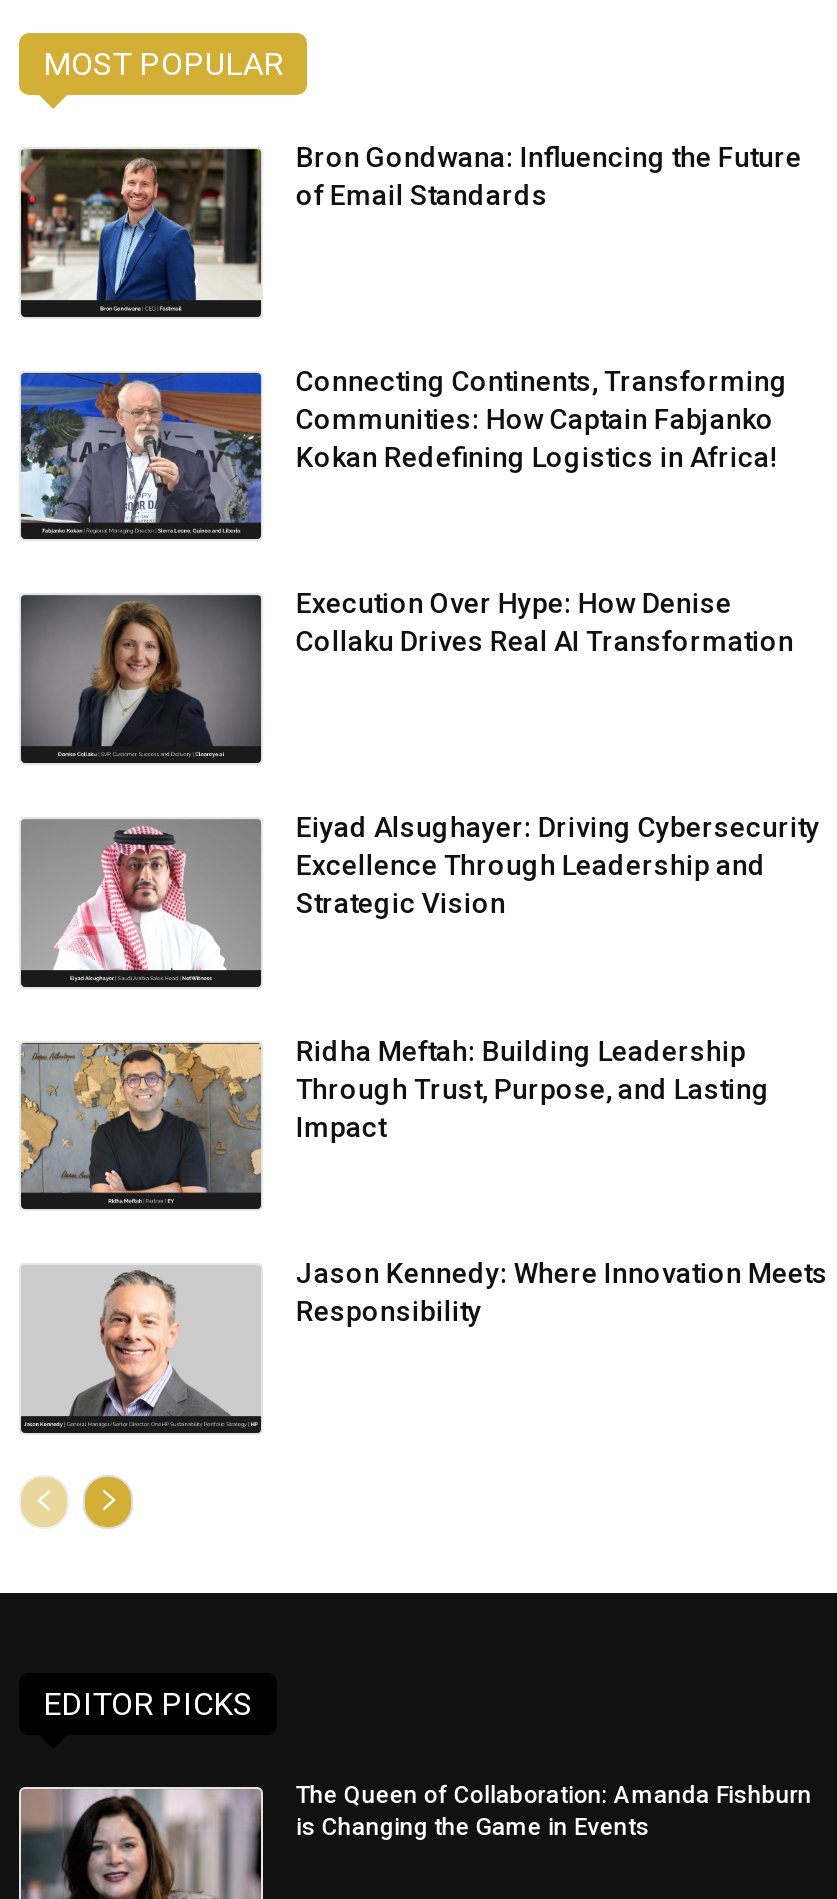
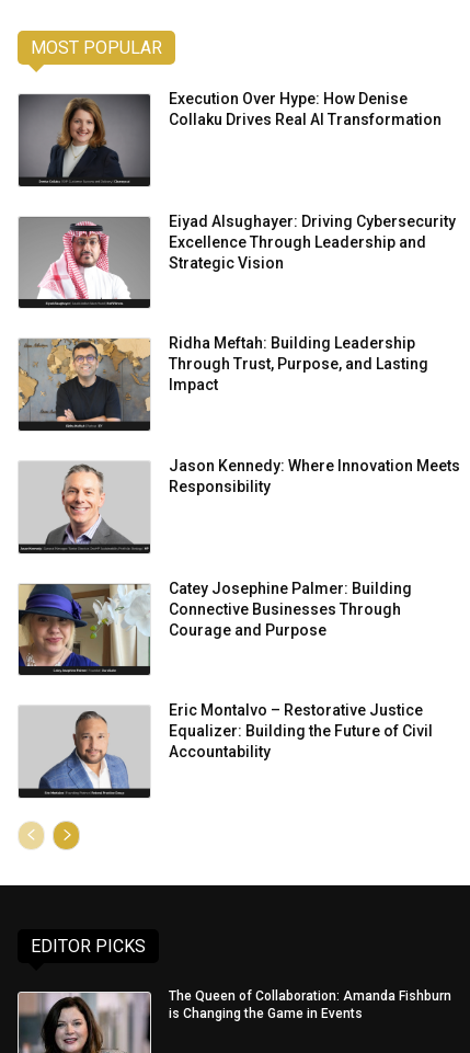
- [image]
- Bron Gondwana: Influencing the Future
- of Email Standards

- [image]
- Connecting Continents, Transforming
- Communities: How Captain Fabjanko
- Kokan Redefining Logistics in Africa!

moved up: [image] | Execution Over Hype: How Denise | Collaku Drives Real AI Transformation | ... | Jason Kennedy: Where Innovation Meets | Responsibility

moved up: [image]

+ [image]
+ Catey Josephine Palmer: Building
+ Connective Businesses Through
+ Courage and Purpose

+ [image]
+ Eric Montalvo – Restorative Justice
+ Equalizer: Building the Future of Civil
+ Accountability
